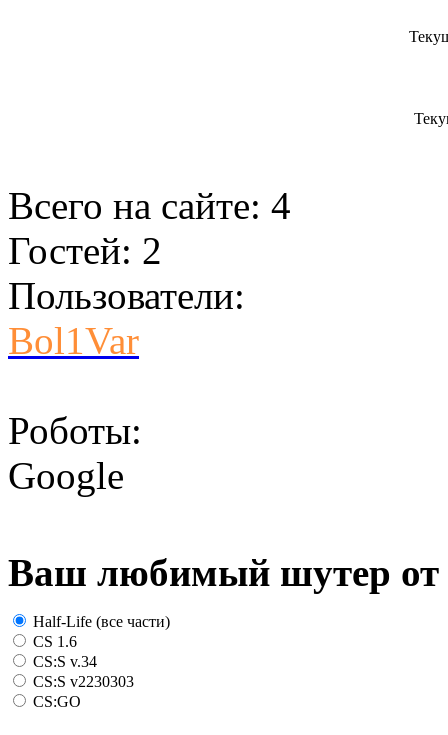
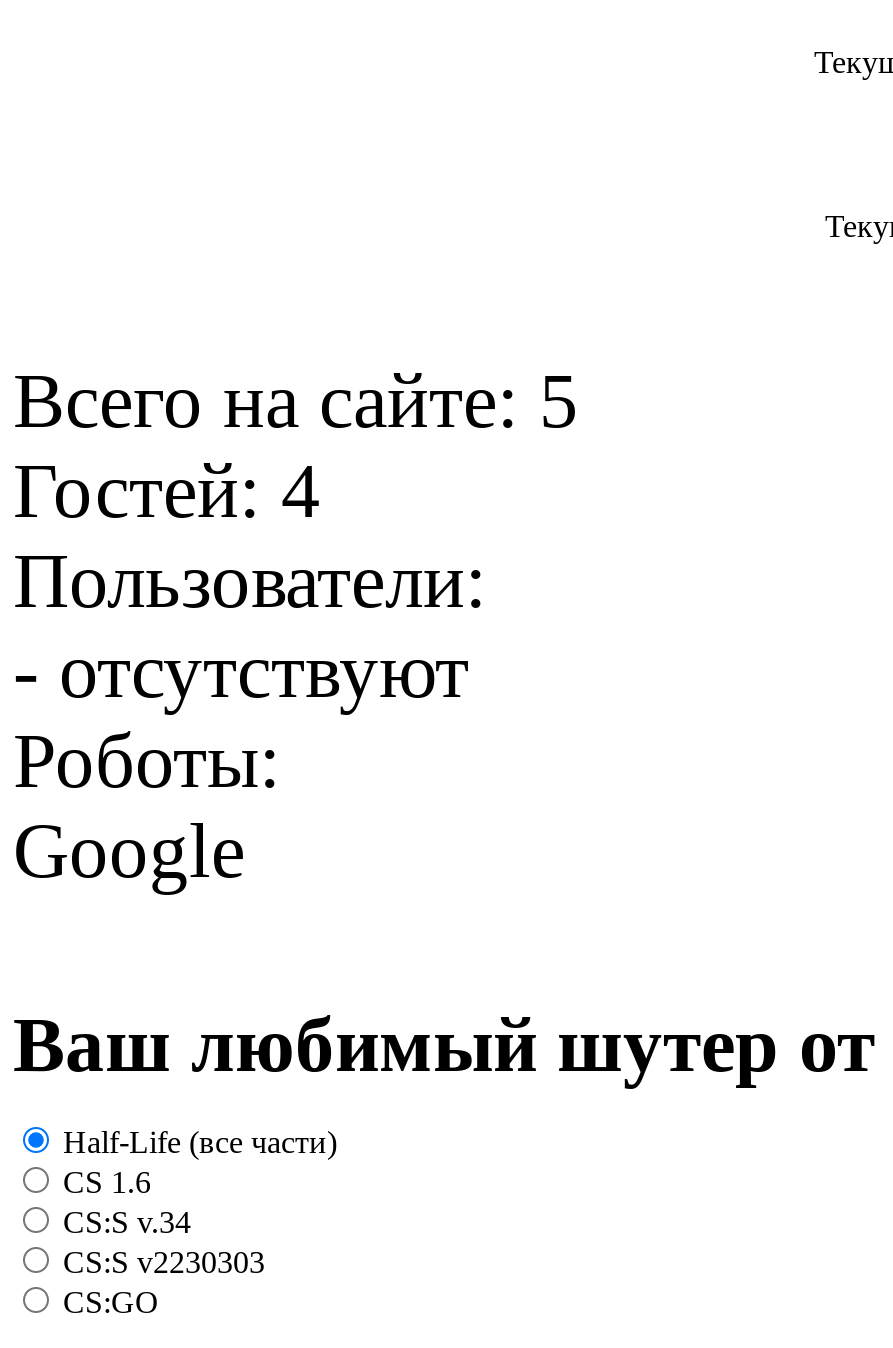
- Всего на сайте: 4
+ Всего на сайте: 5

- Гостей: 2
+ Гостей: 4

- Bol1Var
+ - отсутствуют
